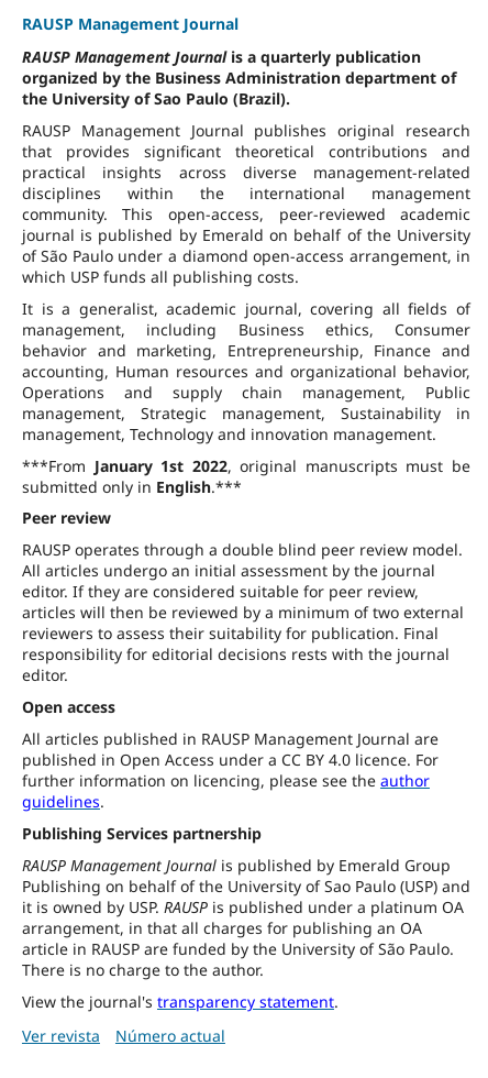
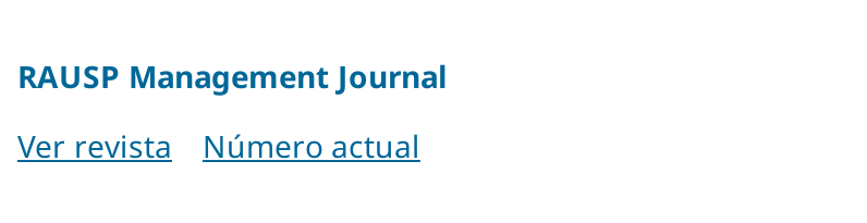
- RAUSP Management Journal is a quarterly publication
- organized by the Business Administration department of
- the University of Sao Paulo (Brazil).
- RAUSP Management Journal publishes original research
- that provides significant theoretical contributions and
- practical insights across diverse management-related
- disciplines within the international management
- community. This open-access, peer-reviewed academic
- journal is published by Emerald on behalf of the University
- of São Paulo under a diamond open-access arrangement, in
- which USP funds all publishing costs.
- It is a generalist, academic journal, covering all fields of
- management, including Business ethics, Consumer
- behavior and marketing, Entrepreneurship, Finance and
- accounting, Human resources and organizational behavior,
- Operations and supply chain management, Public
- management, Strategic management, Sustainability in
- management, Technology and innovation management.
- ***From January 1st 2022, original manuscripts must be
- submitted only in English.***
- Peer review
- RAUSP operates through a double blind peer review model.
- All articles undergo an initial assessment by the journal
- editor. If they are considered suitable for peer review,
- articles will then be reviewed by a minimum of two external
- reviewers to assess their suitability for publication. Final
- responsibility for editorial decisions rests with the journal
- editor.
- Open access
- All articles published in RAUSP Management Journal are
- published in Open Access under a CC BY 4.0 licence. For
- further information on licencing, please see the author
- guidelines.
- Publishing Services partnership
- RAUSP Management Journal is published by Emerald Group
- Publishing on behalf of the University of Sao Paulo (USP) and
- it is owned by USP. RAUSP is published under a platinum OA
- arrangement, in that all charges for publishing an OA
- article in RAUSP are funded by the University of São Paulo.
- There is no charge to the author.
- View the journal's transparency statement.
